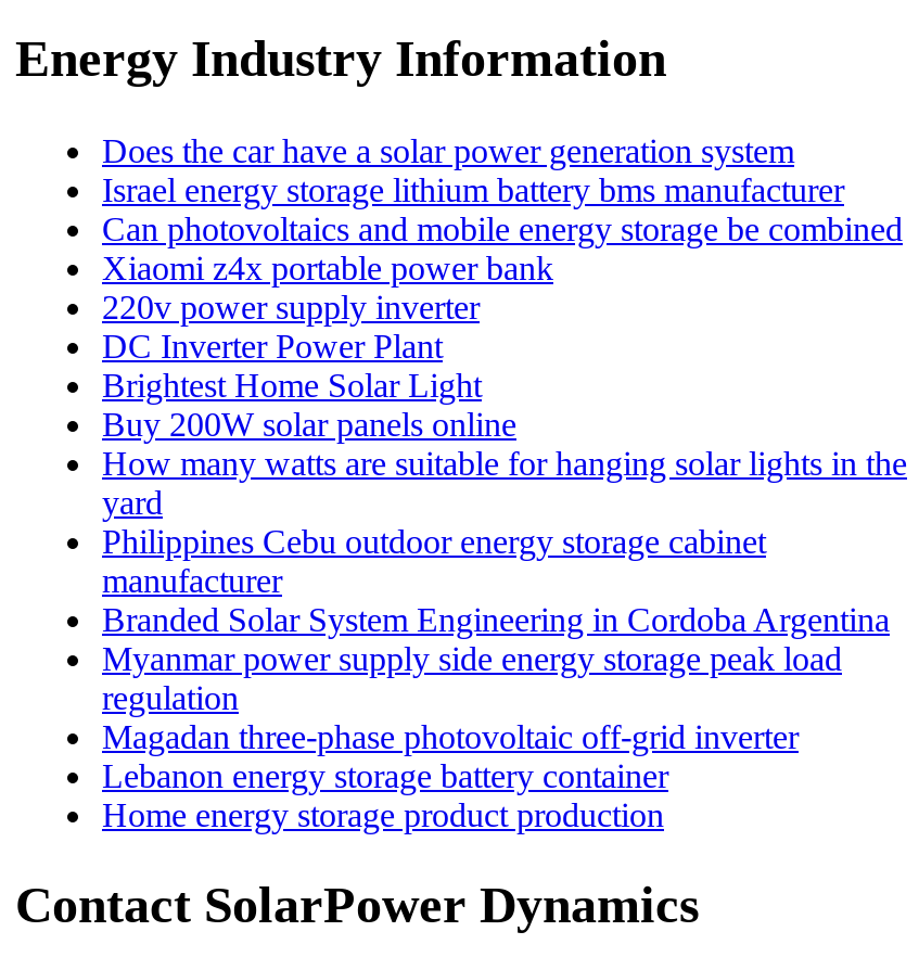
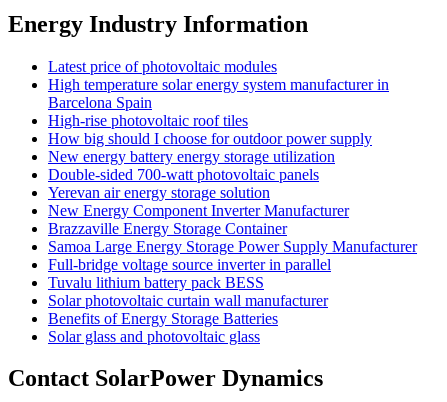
- Does the car have a solar power generation system
- Israel energy storage lithium battery bms manufacturer
- Can photovoltaics and mobile energy storage be combined
- Xiaomi z4x portable power bank
- 220v power supply inverter
- DC Inverter Power Plant
- Brightest Home Solar Light
- Buy 200W solar panels online
- How many watts are suitable for hanging solar lights in the
- yard
- Philippines Cebu outdoor energy storage cabinet
- manufacturer
- Branded Solar System Engineering in Cordoba Argentina
- Myanmar power supply side energy storage peak load
- regulation
- Magadan three-phase photovoltaic off-grid inverter
- Lebanon energy storage battery container
- Home energy storage product production
+ Latest price of photovoltaic modules
+ High temperature solar energy system manufacturer in
+ Barcelona Spain
+ High-rise photovoltaic roof tiles
+ How big should I choose for outdoor power supply
+ New energy battery energy storage utilization
+ Double-sided 700-watt photovoltaic panels
+ Yerevan air energy storage solution
+ New Energy Component Inverter Manufacturer
+ Brazzaville Energy Storage Container
+ Samoa Large Energy Storage Power Supply Manufacturer
+ Full-bridge voltage source inverter in parallel
+ Tuvalu lithium battery pack BESS
+ Solar photovoltaic curtain wall manufacturer
+ Benefits of Energy Storage Batteries
+ Solar glass and photovoltaic glass
